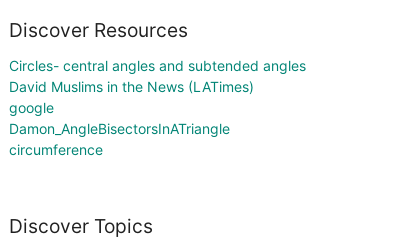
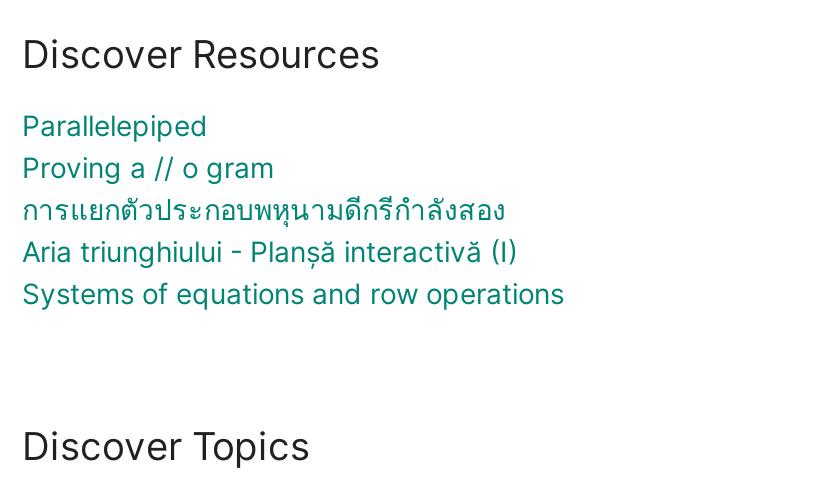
- Circles- central angles and subtended angles
- David Muslims in the News (LATimes)
- google
- Damon_AngleBisectorsInATriangle
- circumference
+ Parallelepiped
+ Proving a // o gram
+ การแยกตัวประกอบพหุนามดีกรีกำลังสอง
+ Aria triunghiului - Planșă interactivă (I)
+ Systems of equations and row operations
